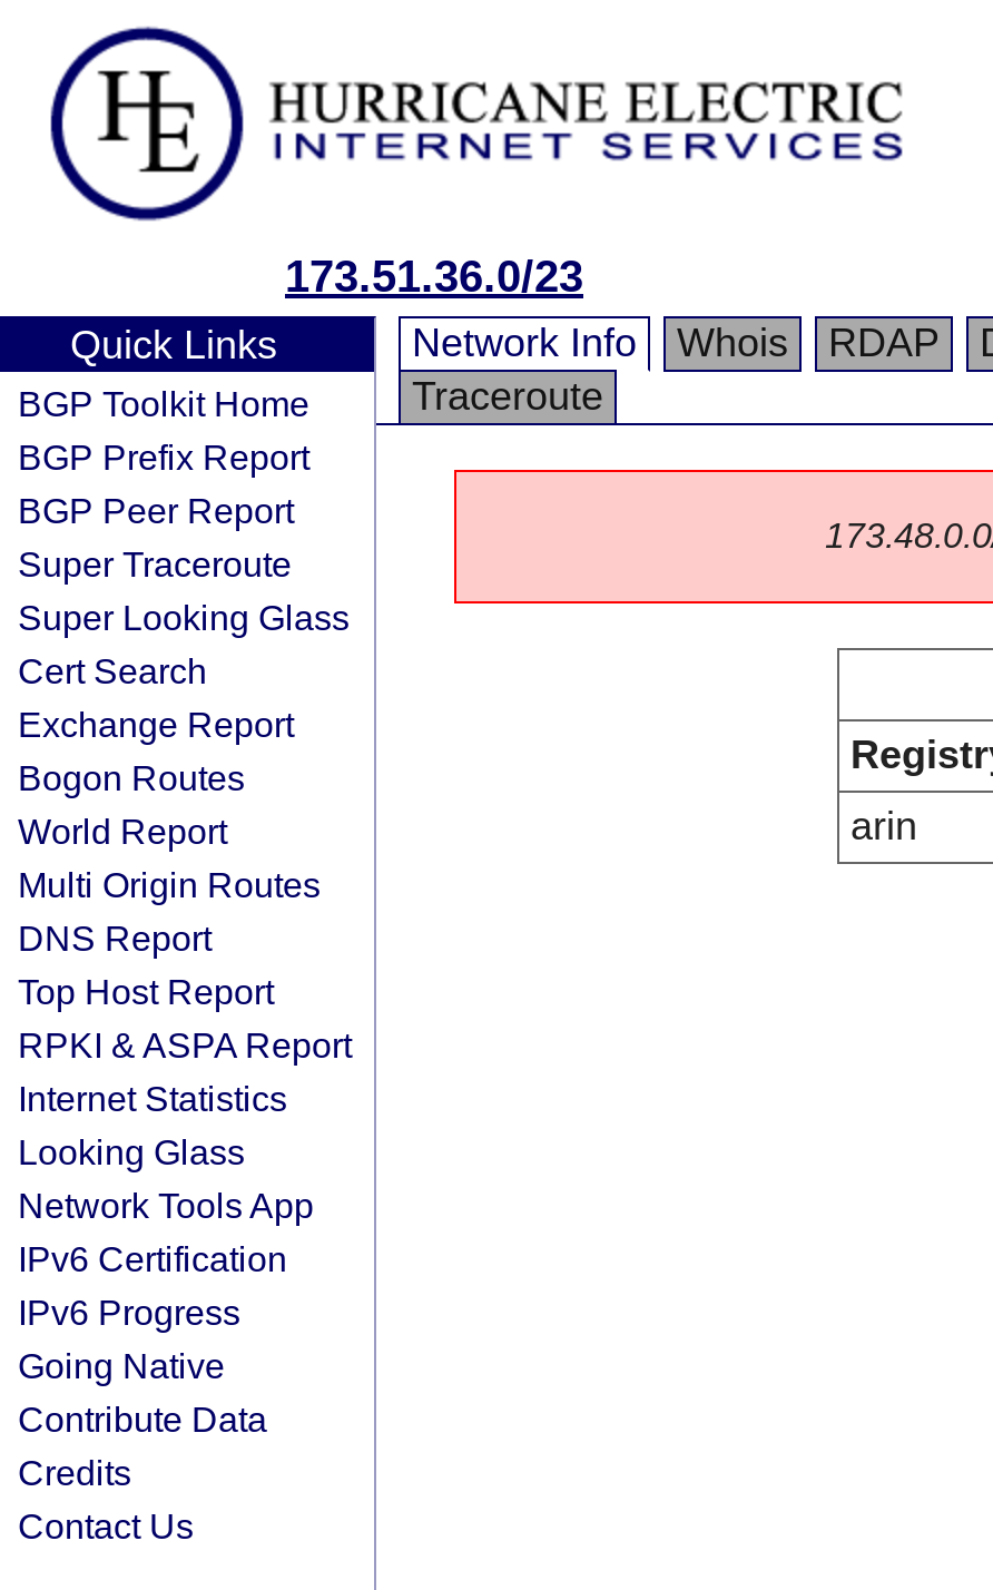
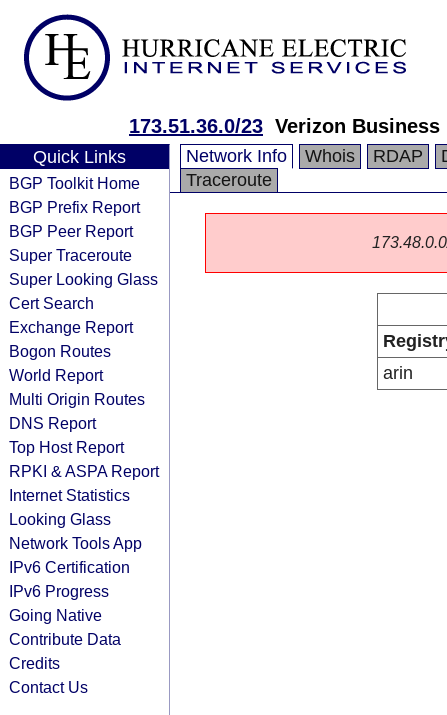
- 173.51.36.0/23
+ 173.51.36.0/23 Verizon Business
